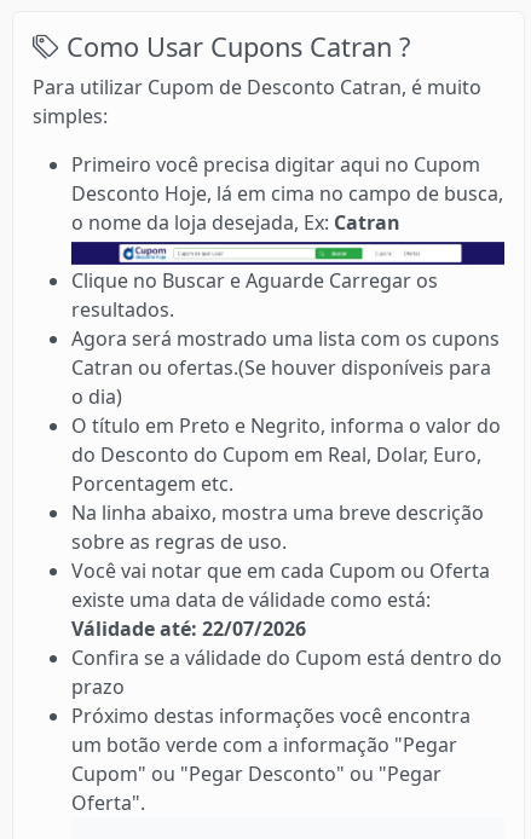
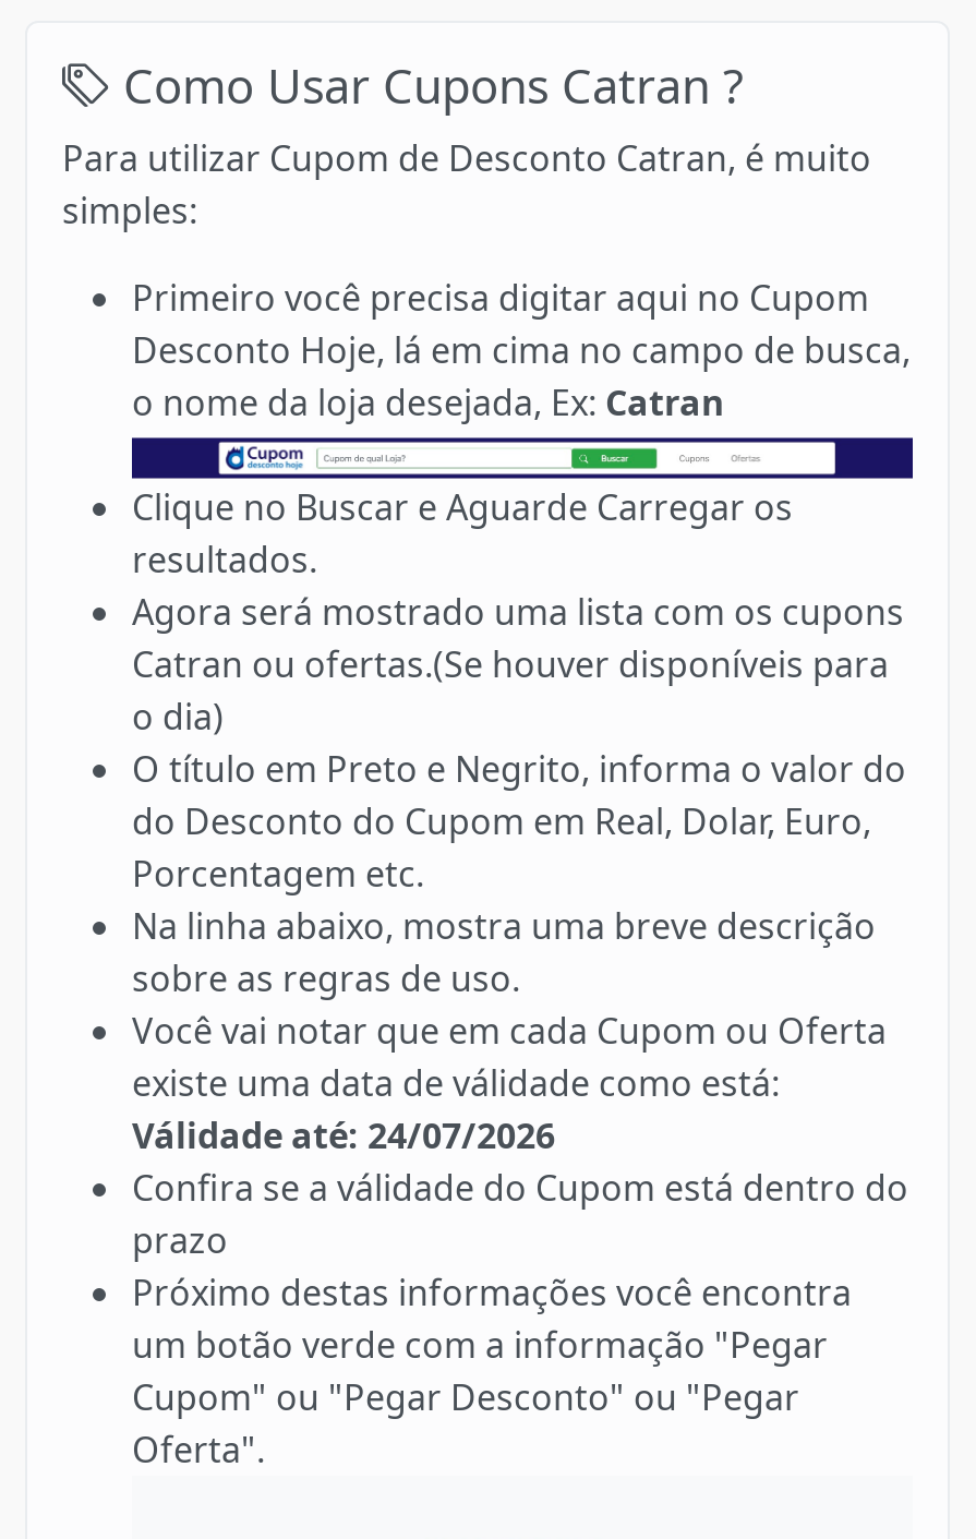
- Válidade até: 22/07/2026
+ Válidade até: 24/07/2026
